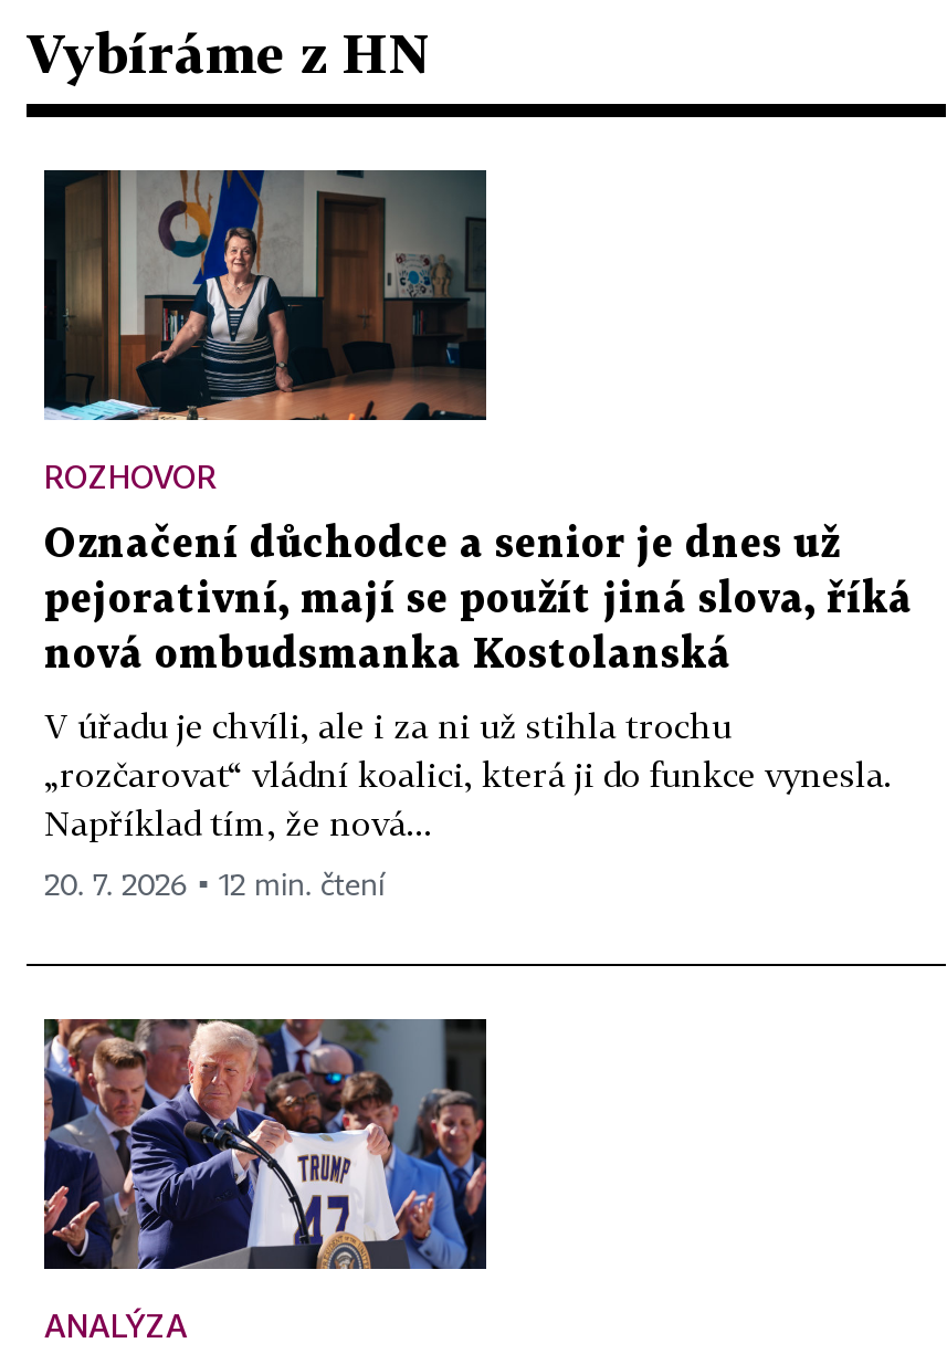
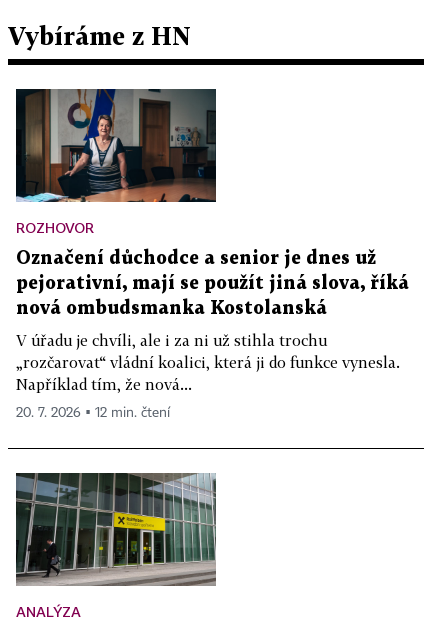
- [image]
+ [image]
